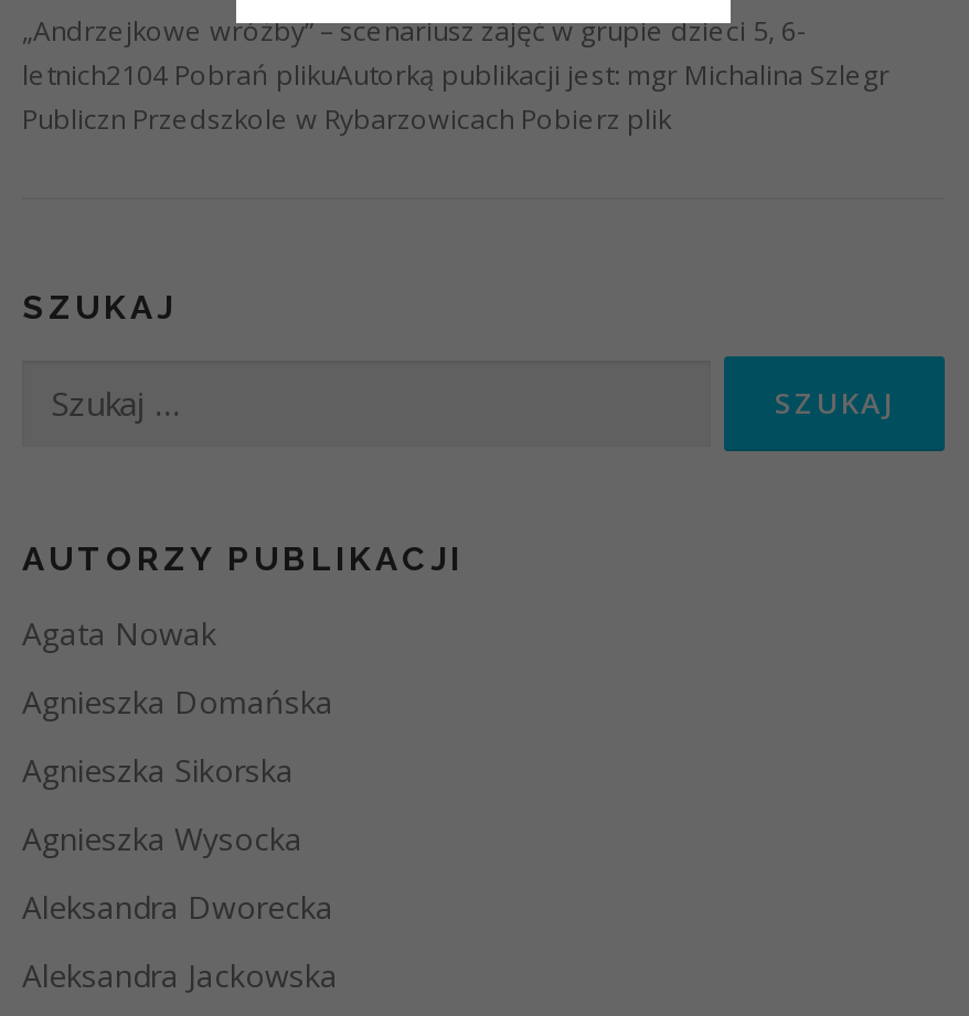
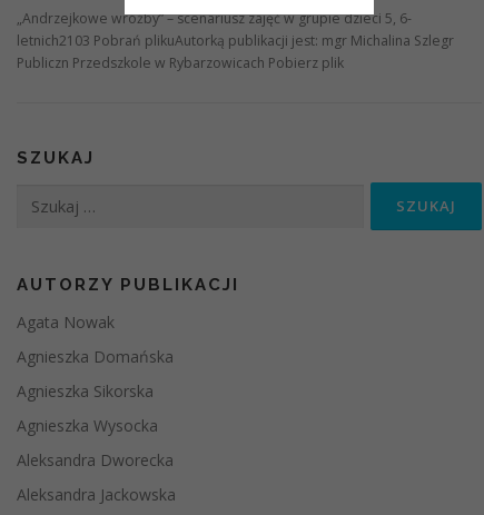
- letnich2104 Pobrań plikuAutorką publikacji jest: mgr Michalina Szlegr
+ letnich2103 Pobrań plikuAutorką publikacji jest: mgr Michalina Szlegr
